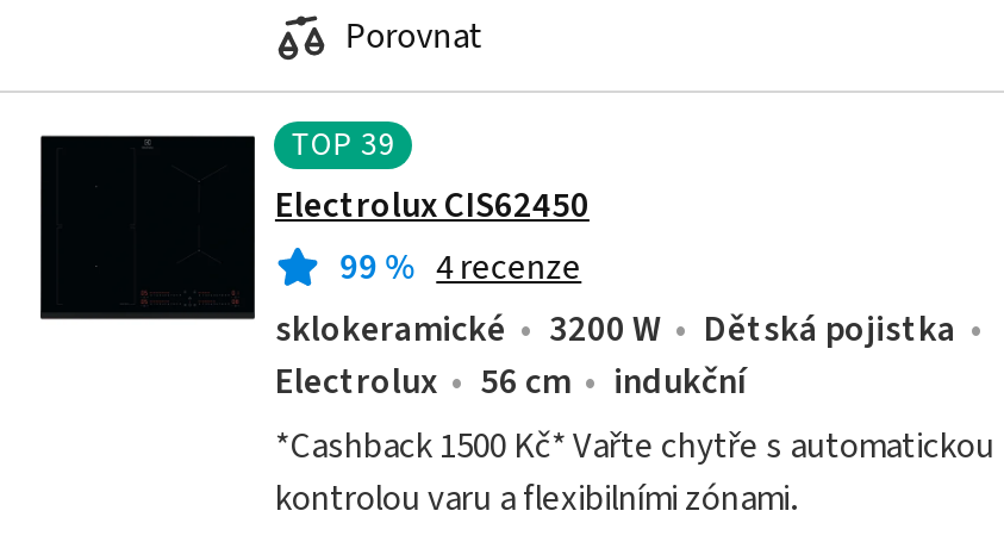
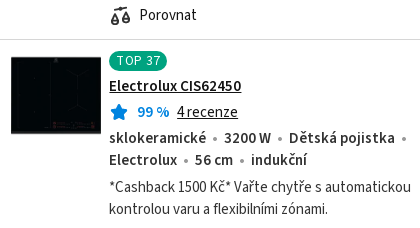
- TOP39
+ TOP37
